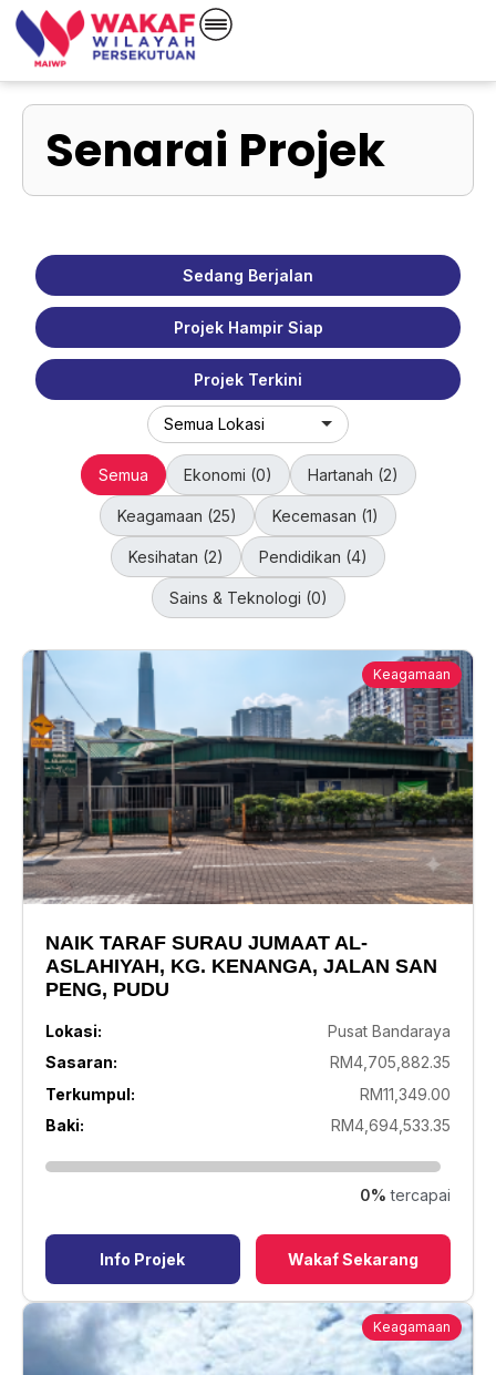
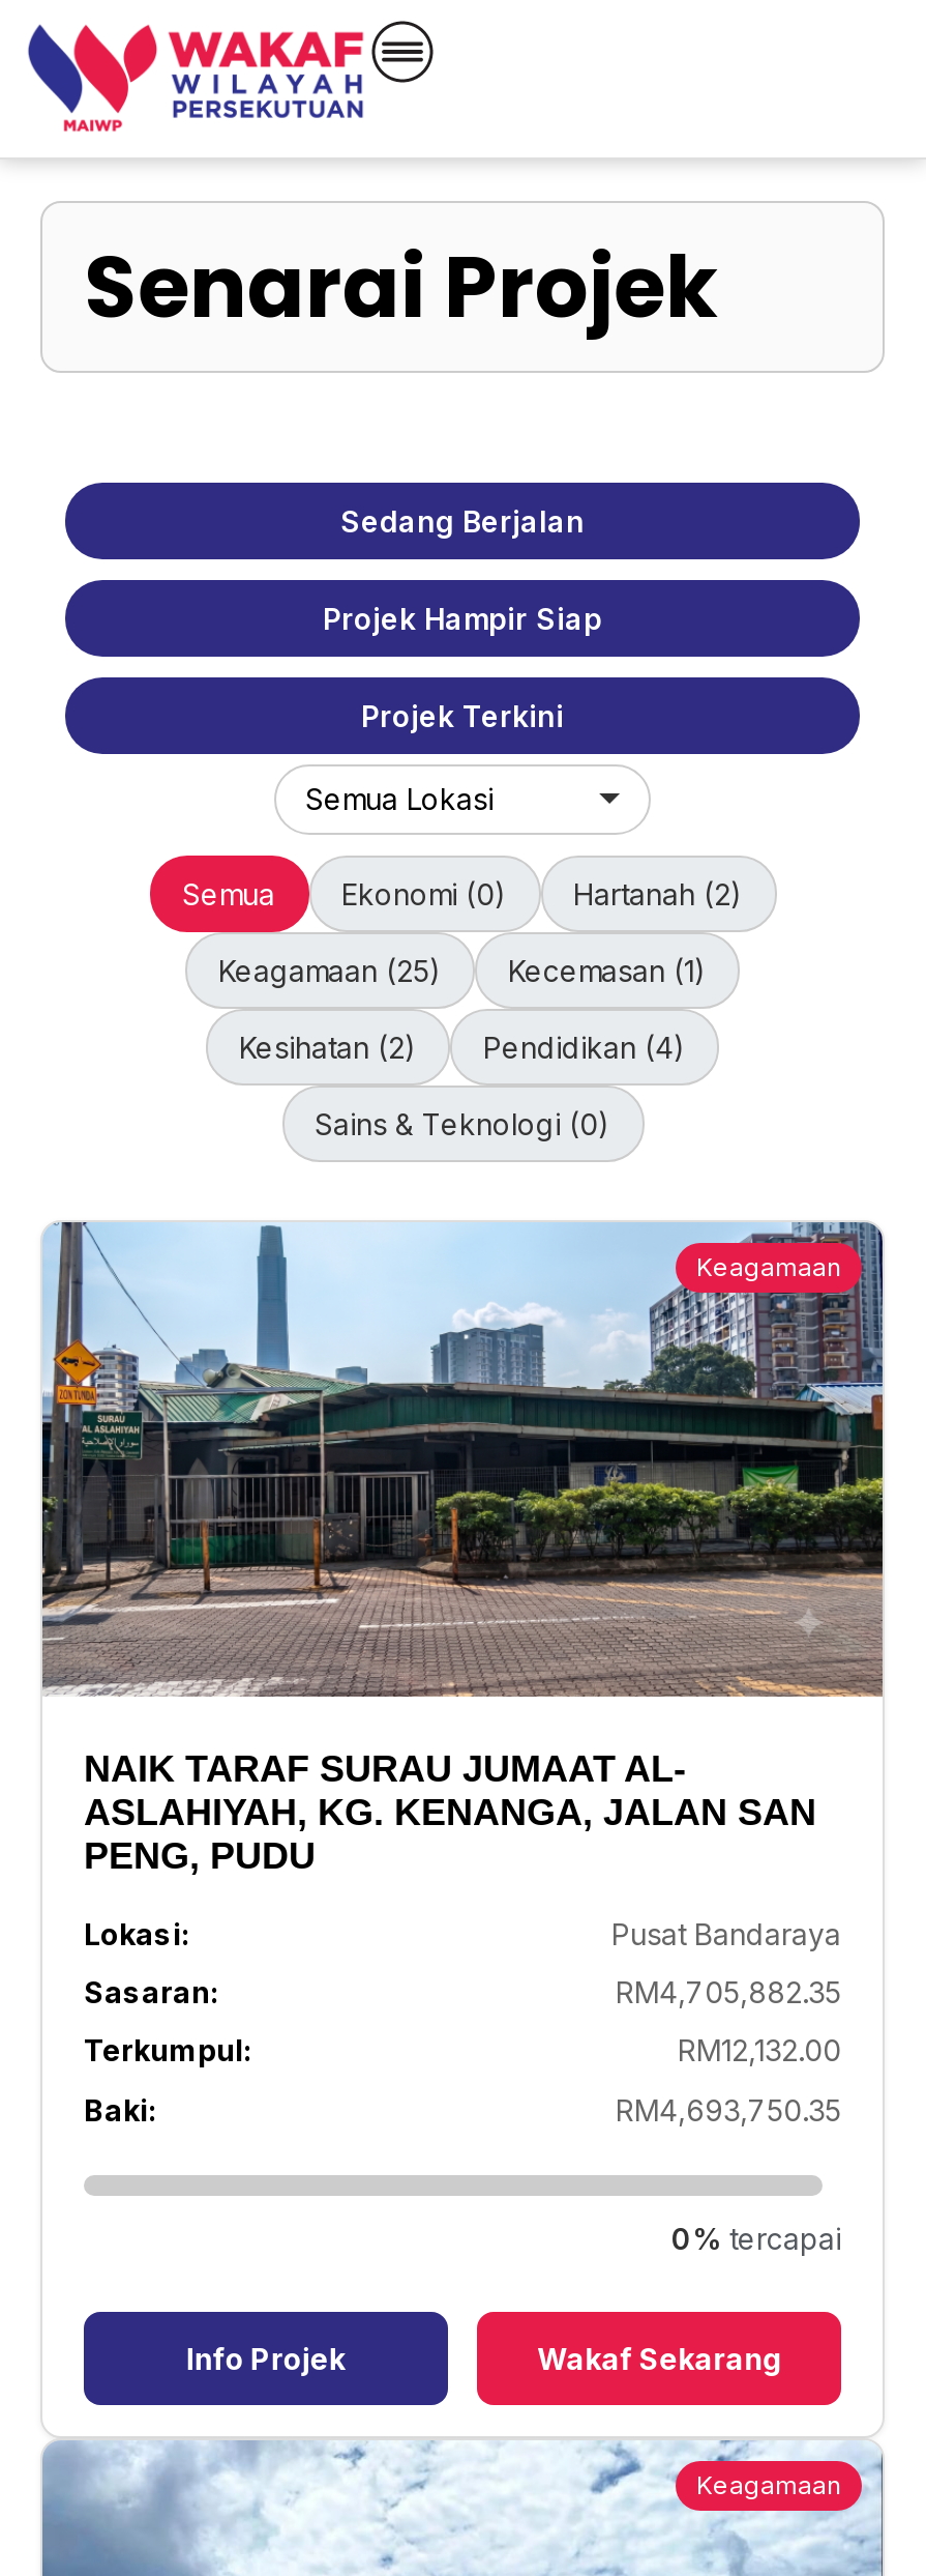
- RM11,349.00
+ RM12,132.00

- RM4,694,533.35
+ RM4,693,750.35
